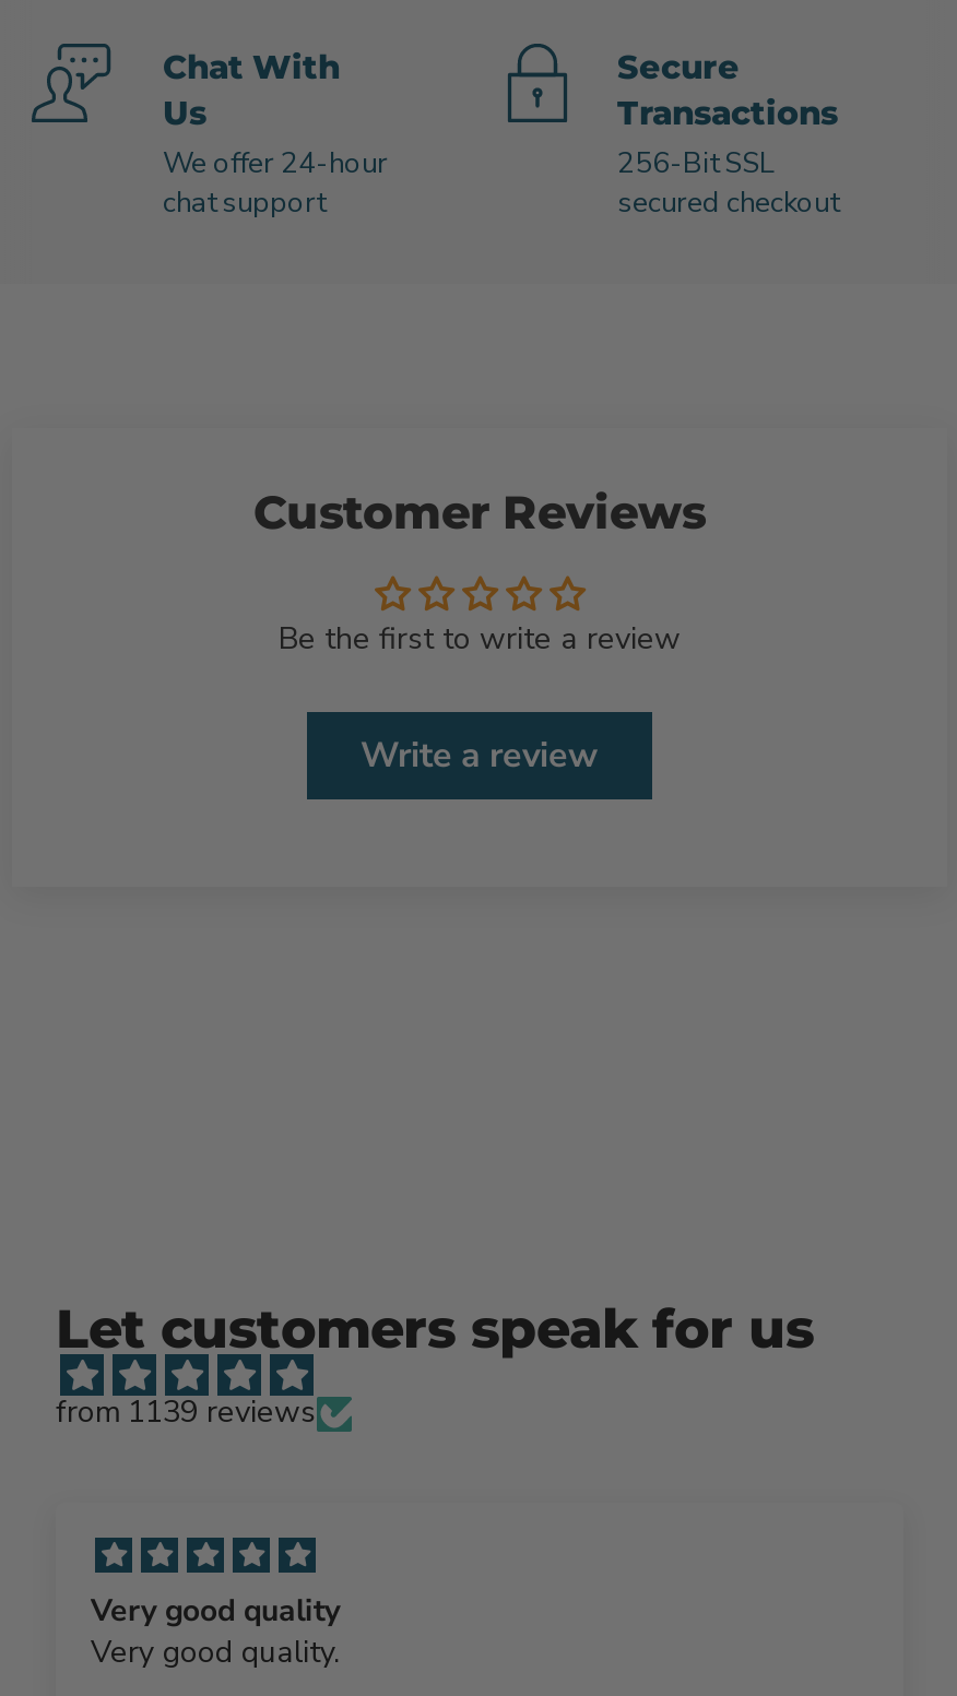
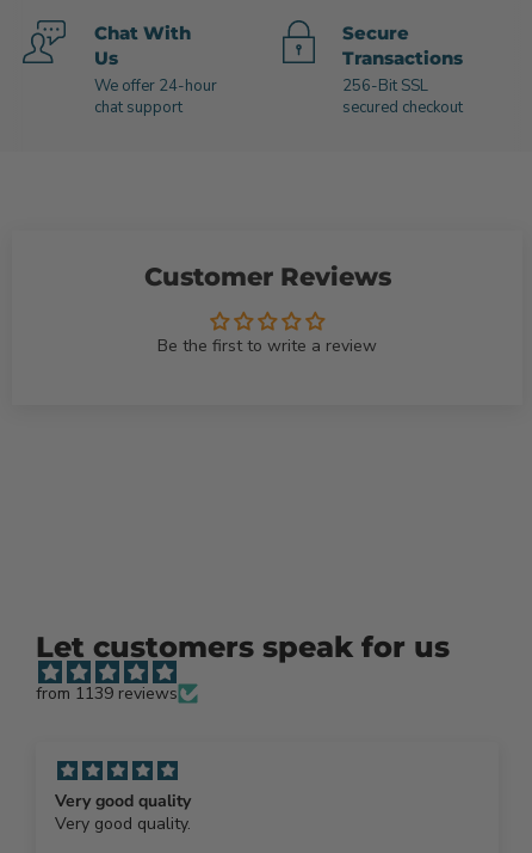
- Write a review
